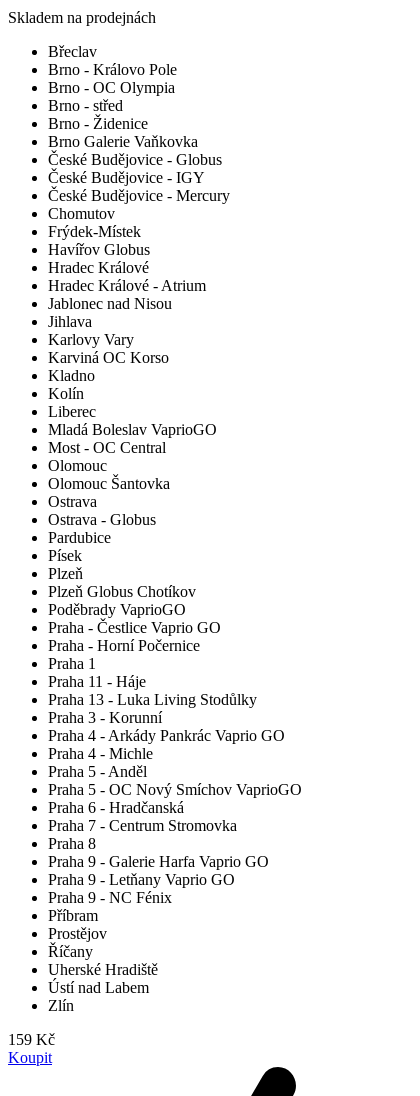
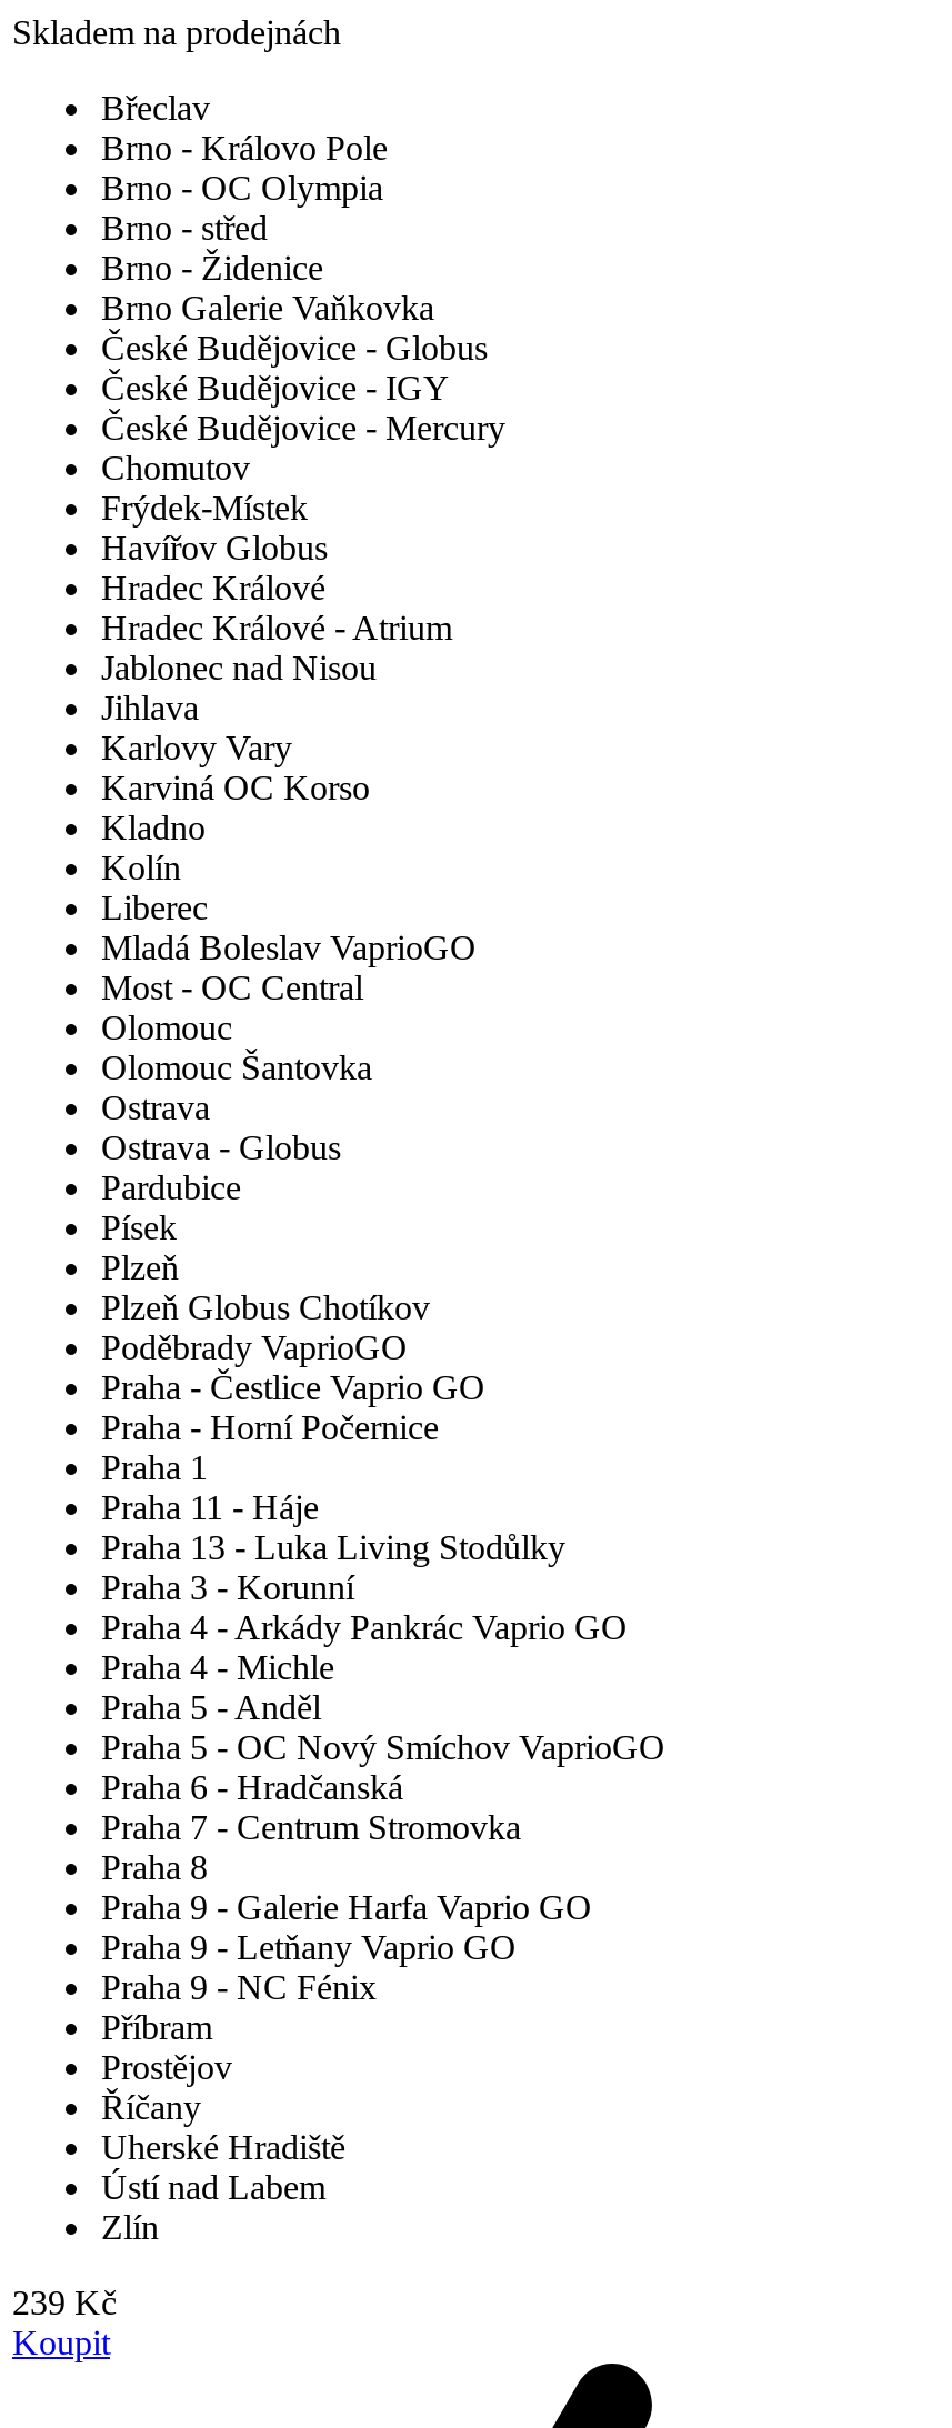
- 159 Kč
+ 239 Kč
